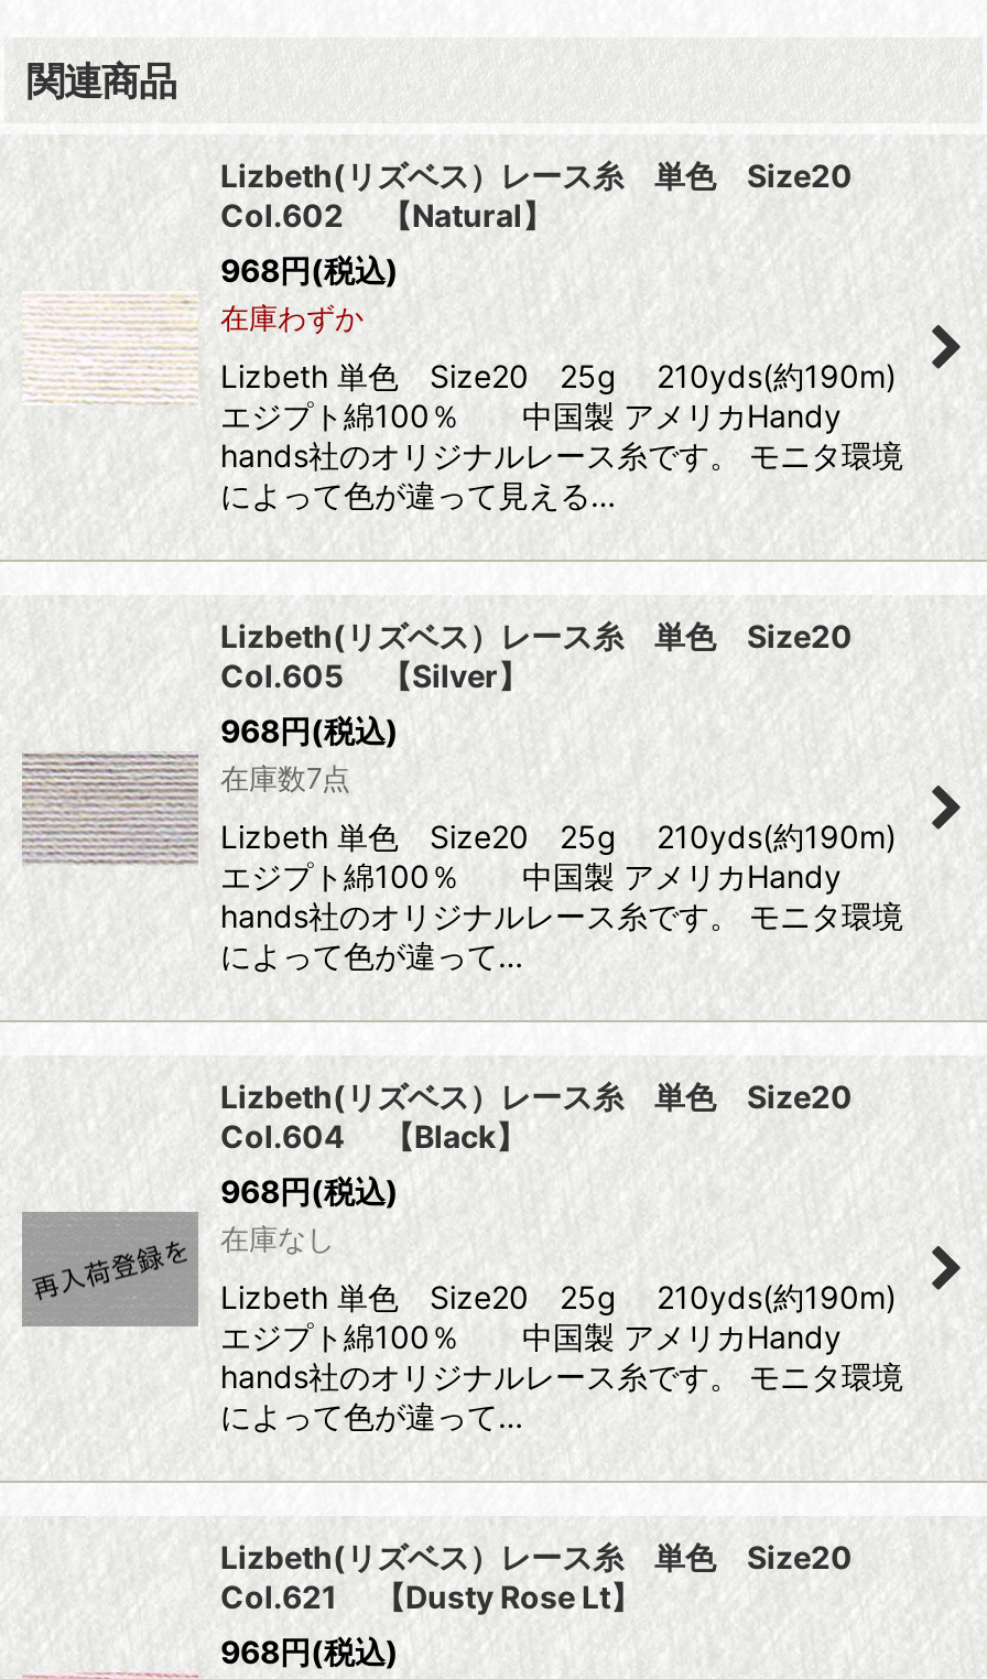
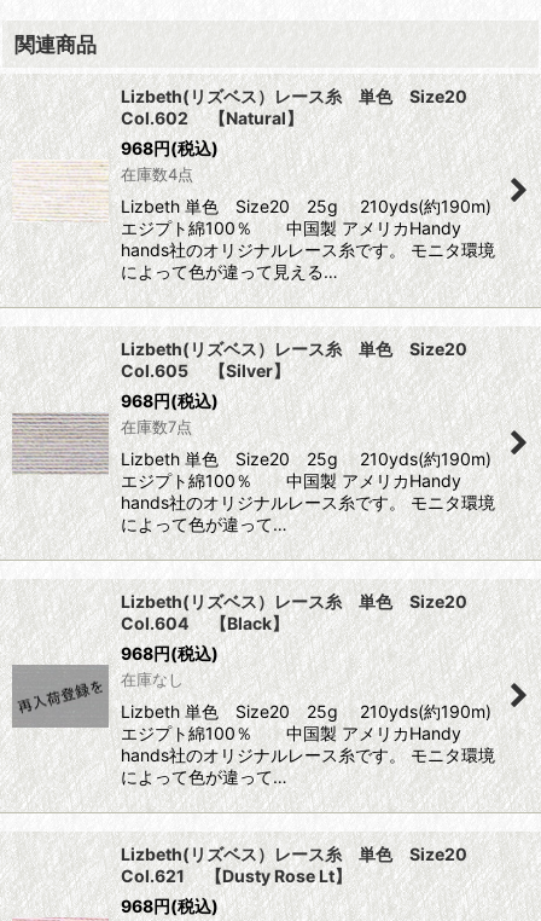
- 在庫わずか
+ 在庫数4点
